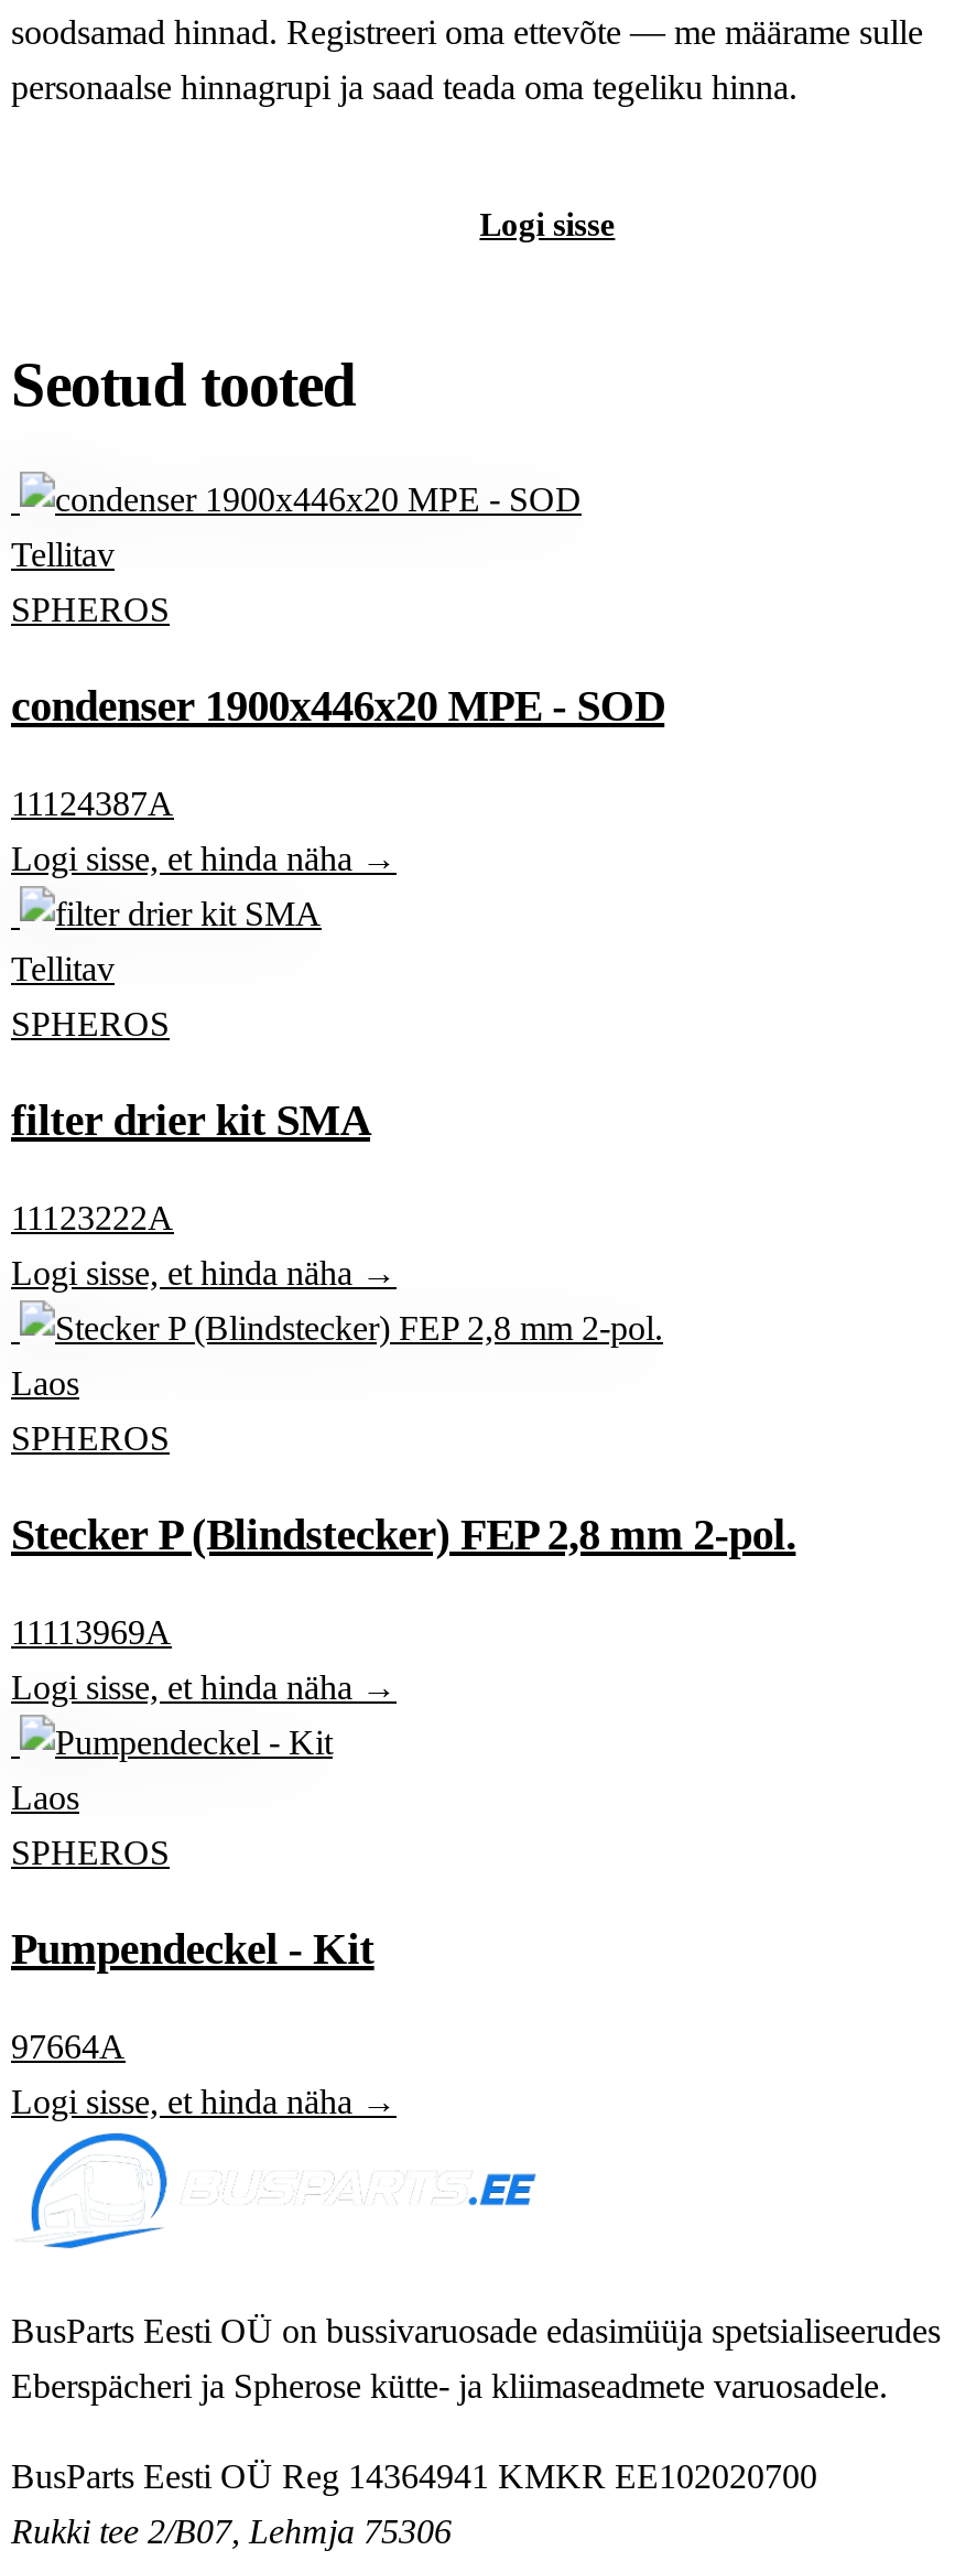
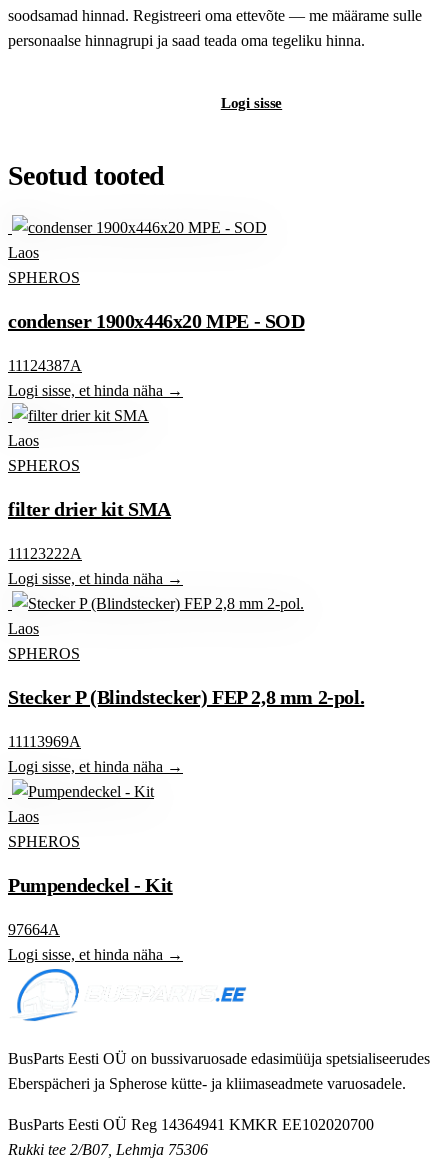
- Tellitav
+ Laos

- Tellitav
+ Laos
